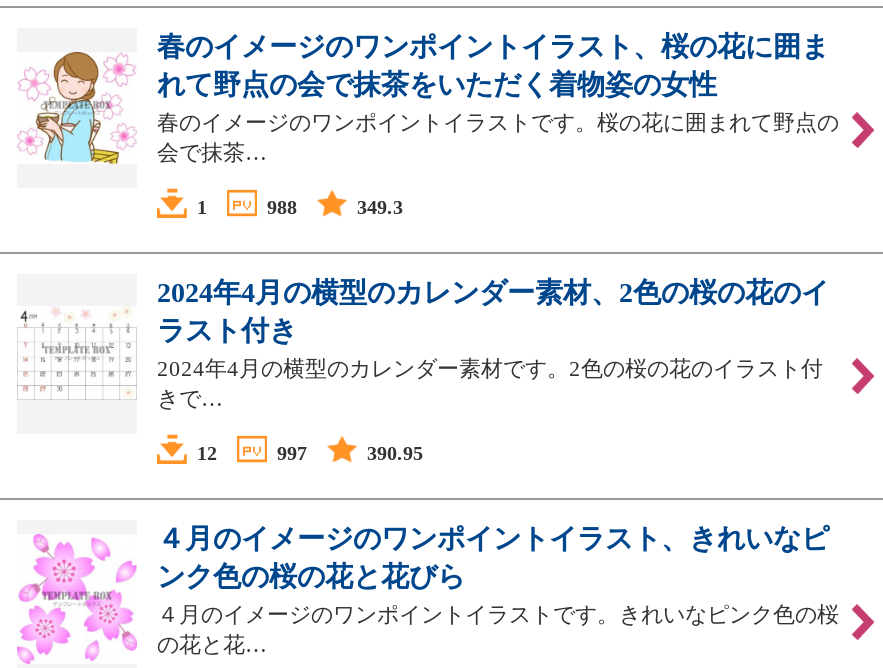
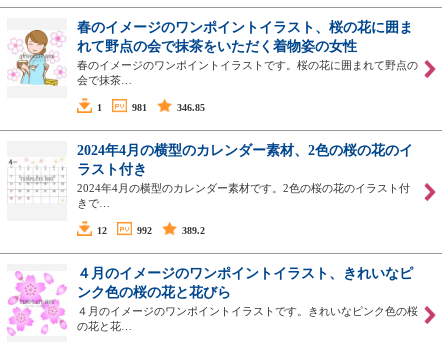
- 988
+ 981

- 349.3
+ 346.85

- 997
+ 992

- 390.95
+ 389.2
